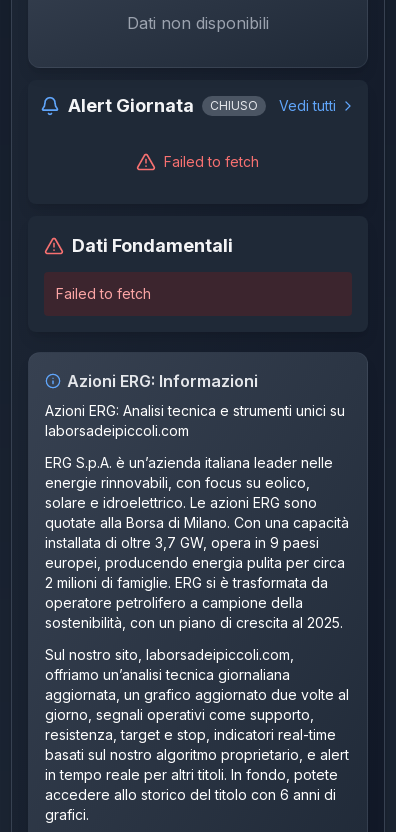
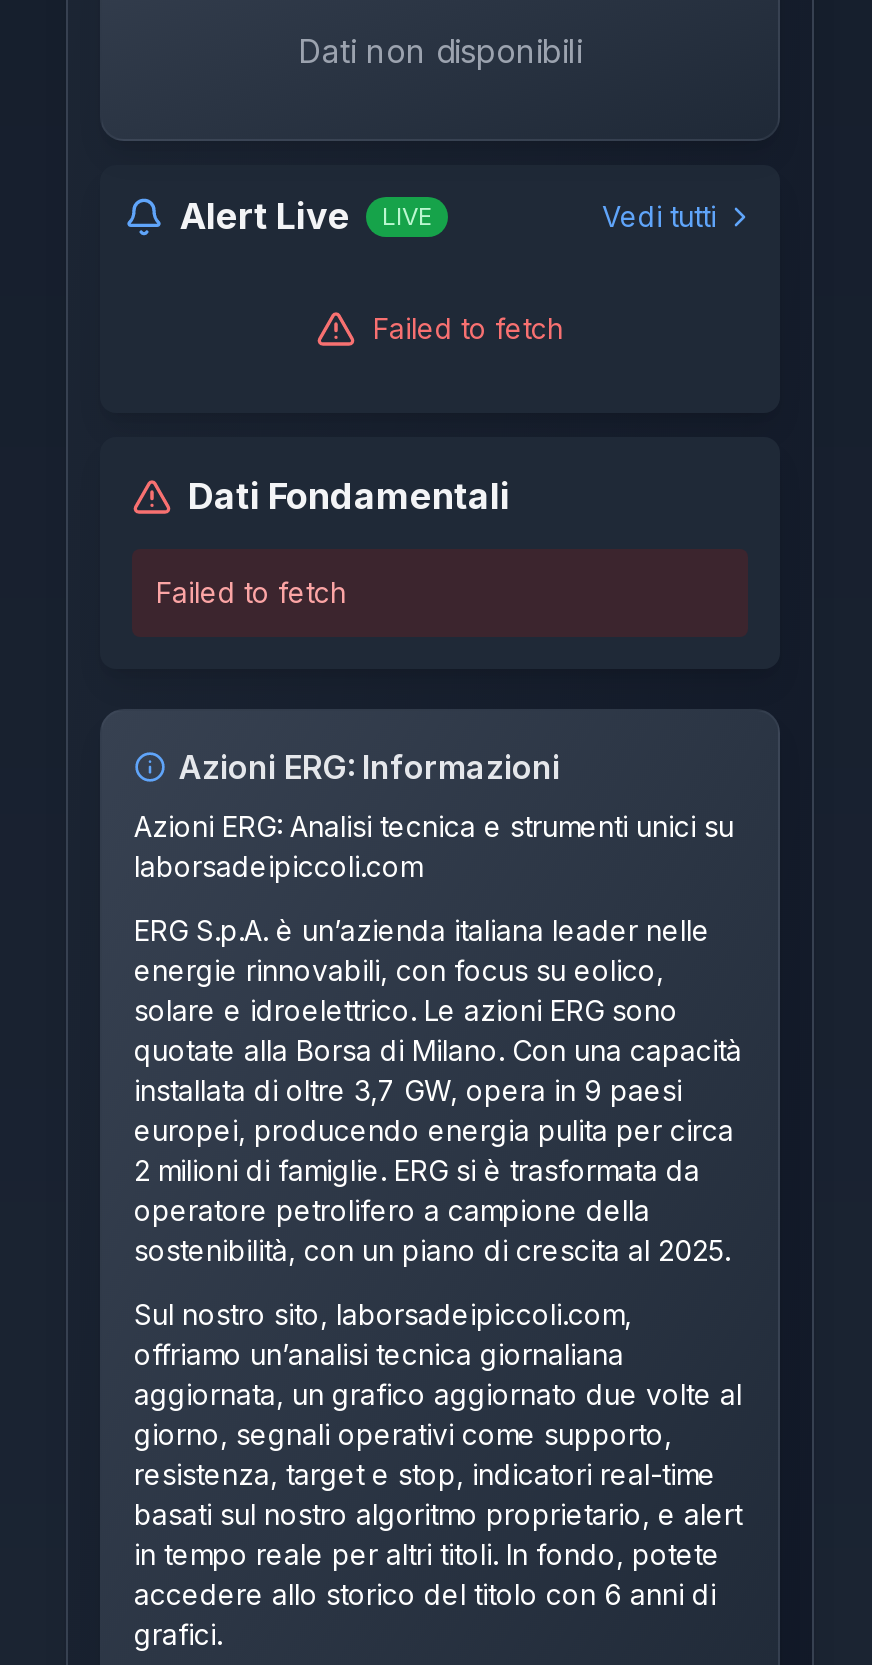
- Alert Giornata
- CHIUSO
+ Alert Live
+ LIVE
